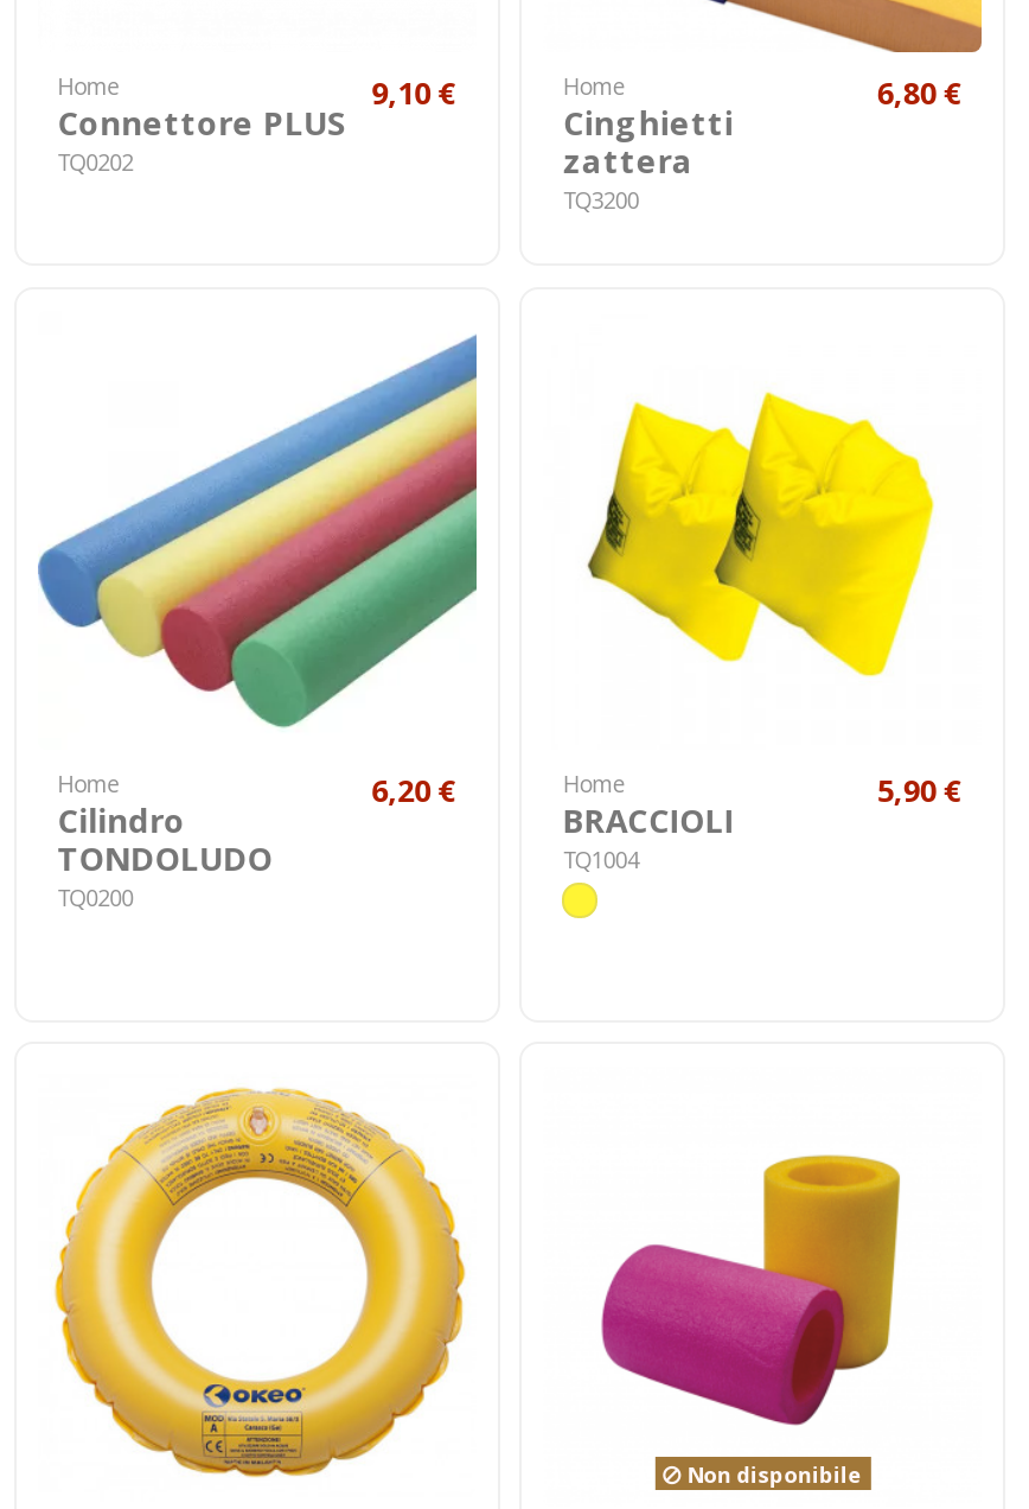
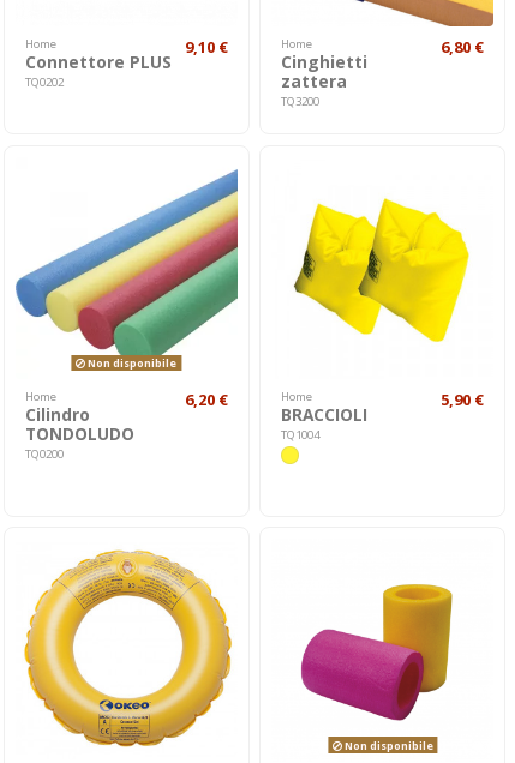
+ Non disponibile
